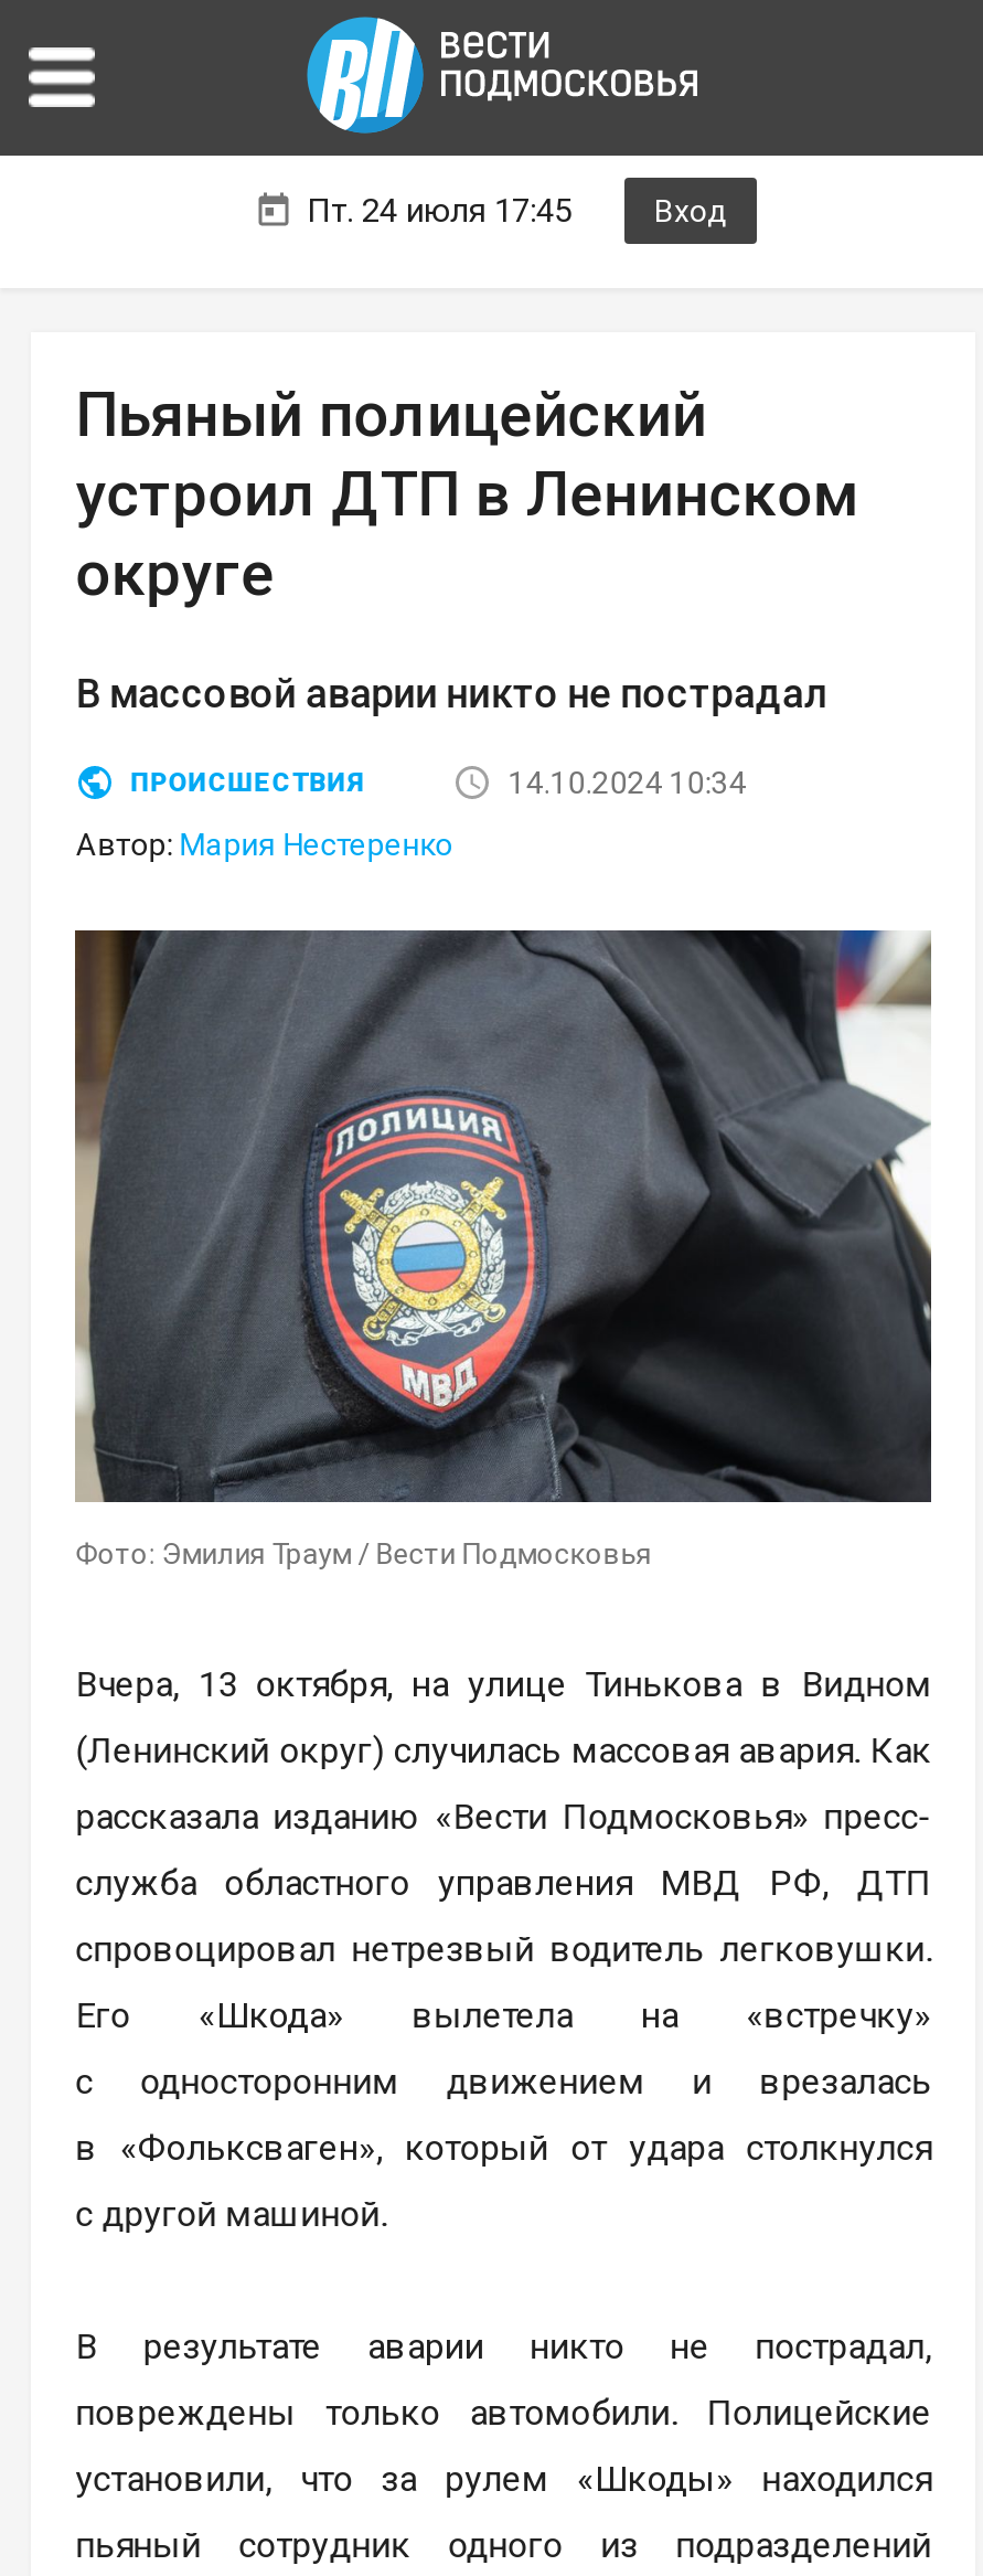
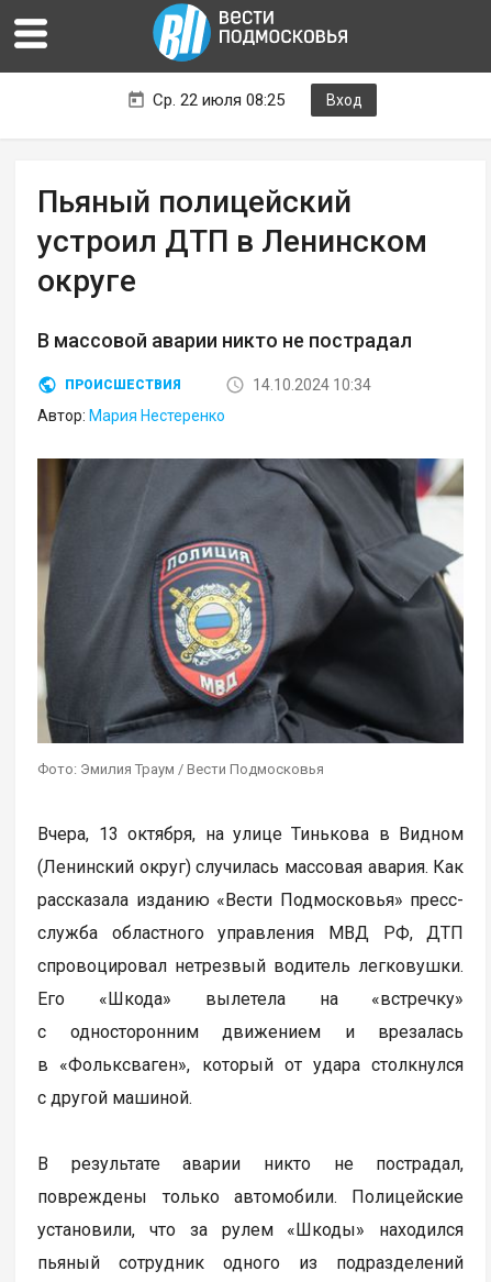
- Пт. 24 июля 17:45
+ Ср. 22 июля 08:25
